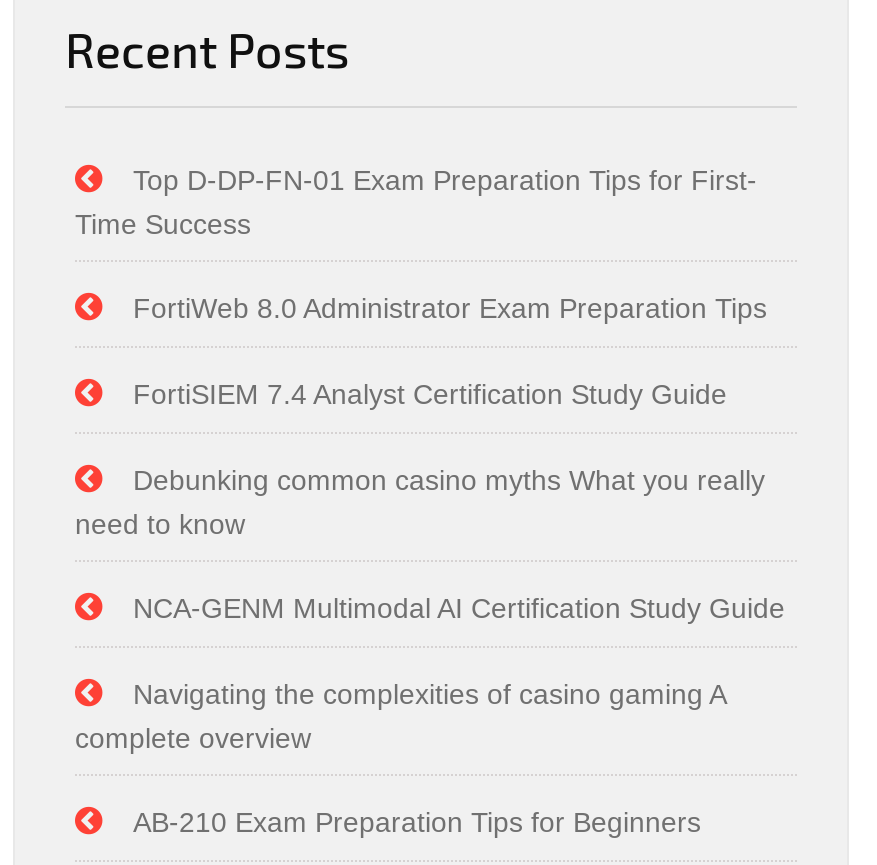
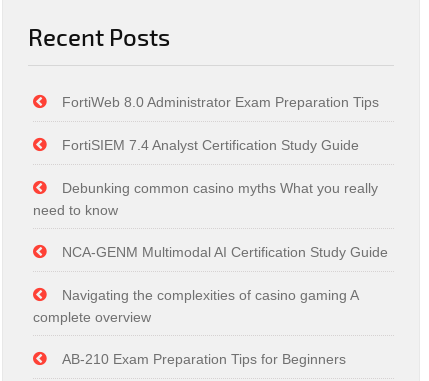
- Top D-DP-FN-01 Exam Preparation Tips for First-
- Time Success
